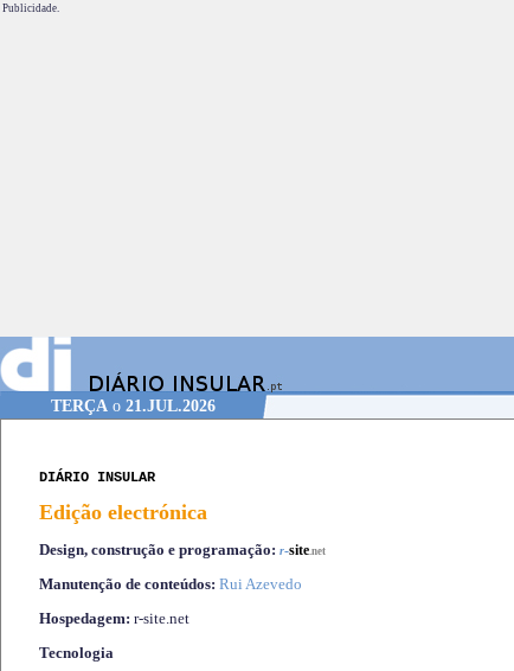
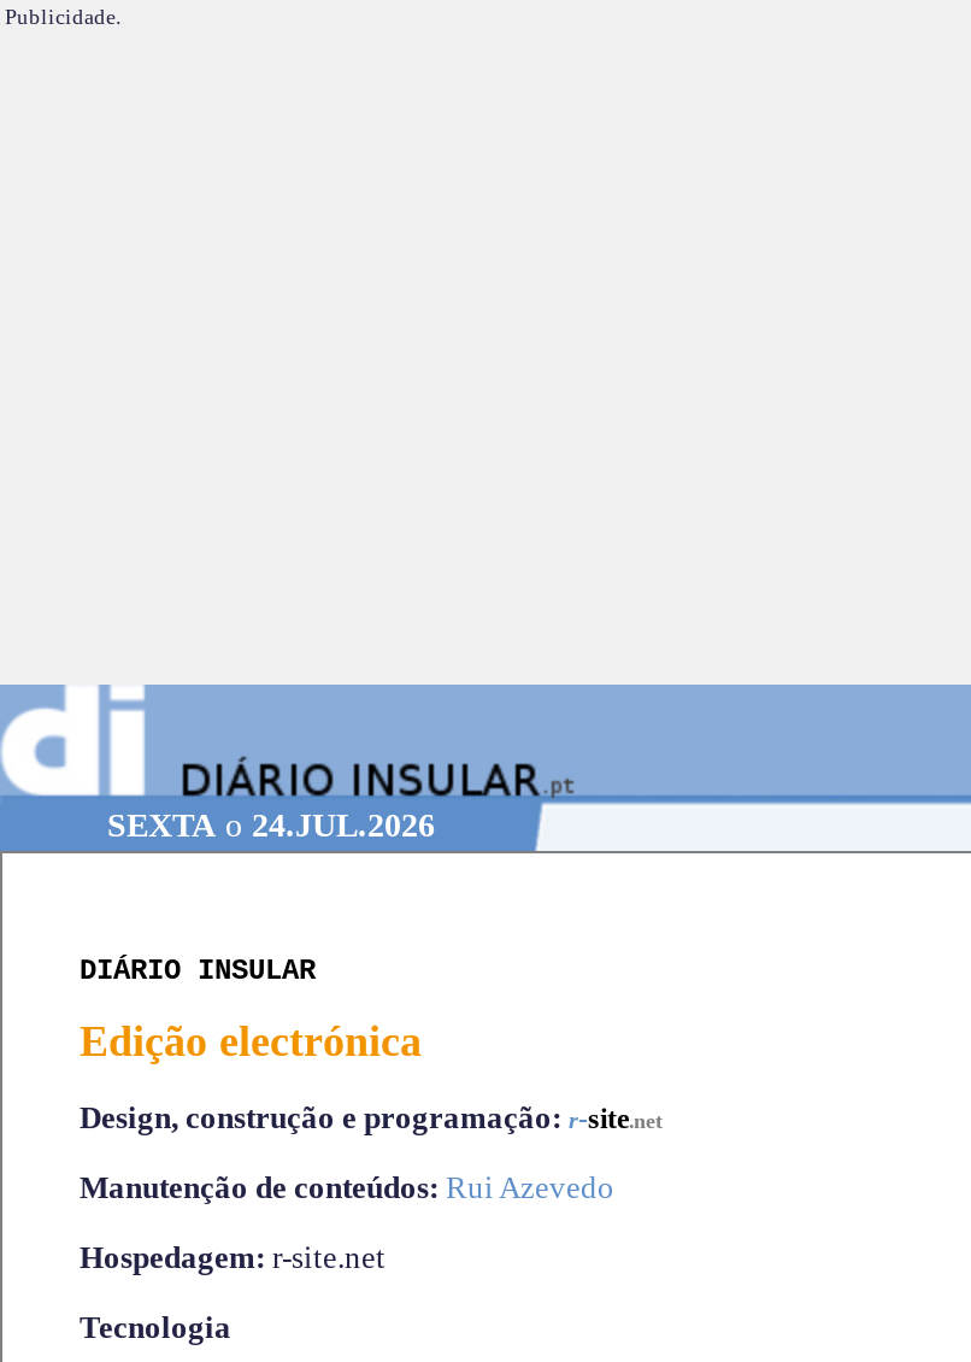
- TERÇA o 21.JUL.2026
+ SEXTA o 24.JUL.2026
